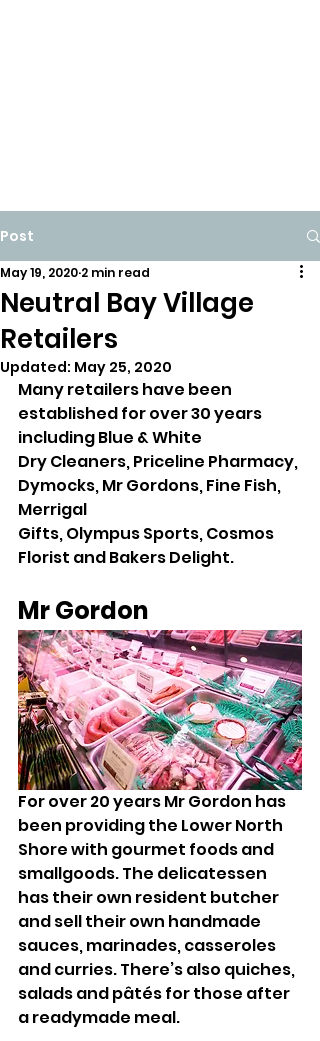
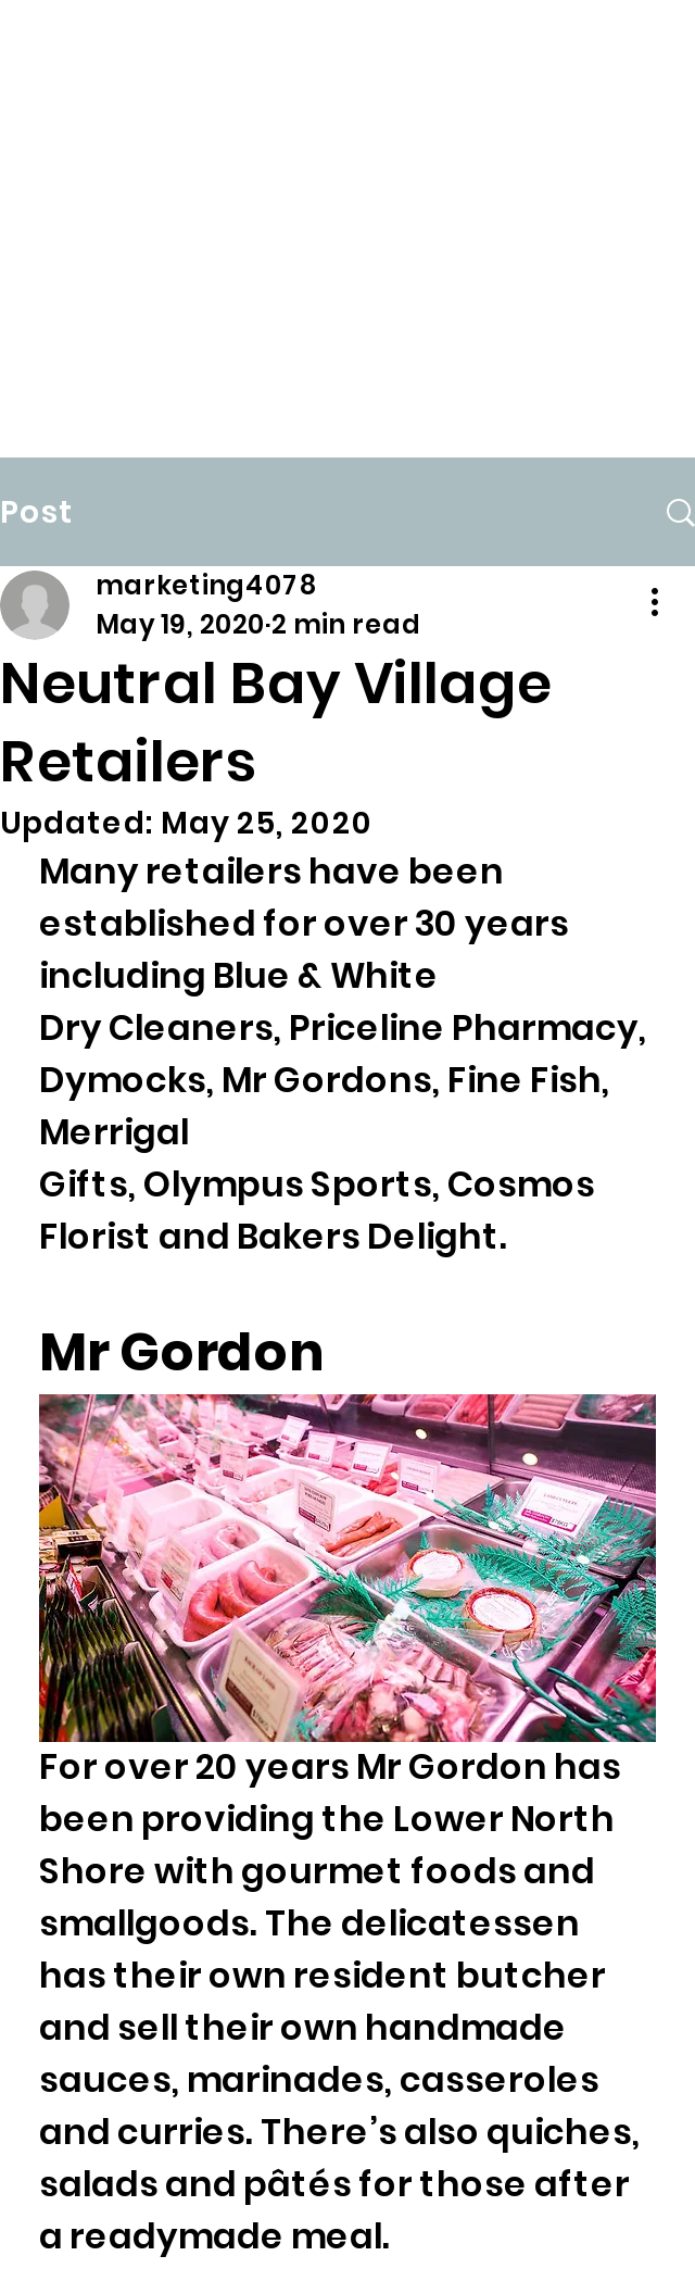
+ marketing4078
